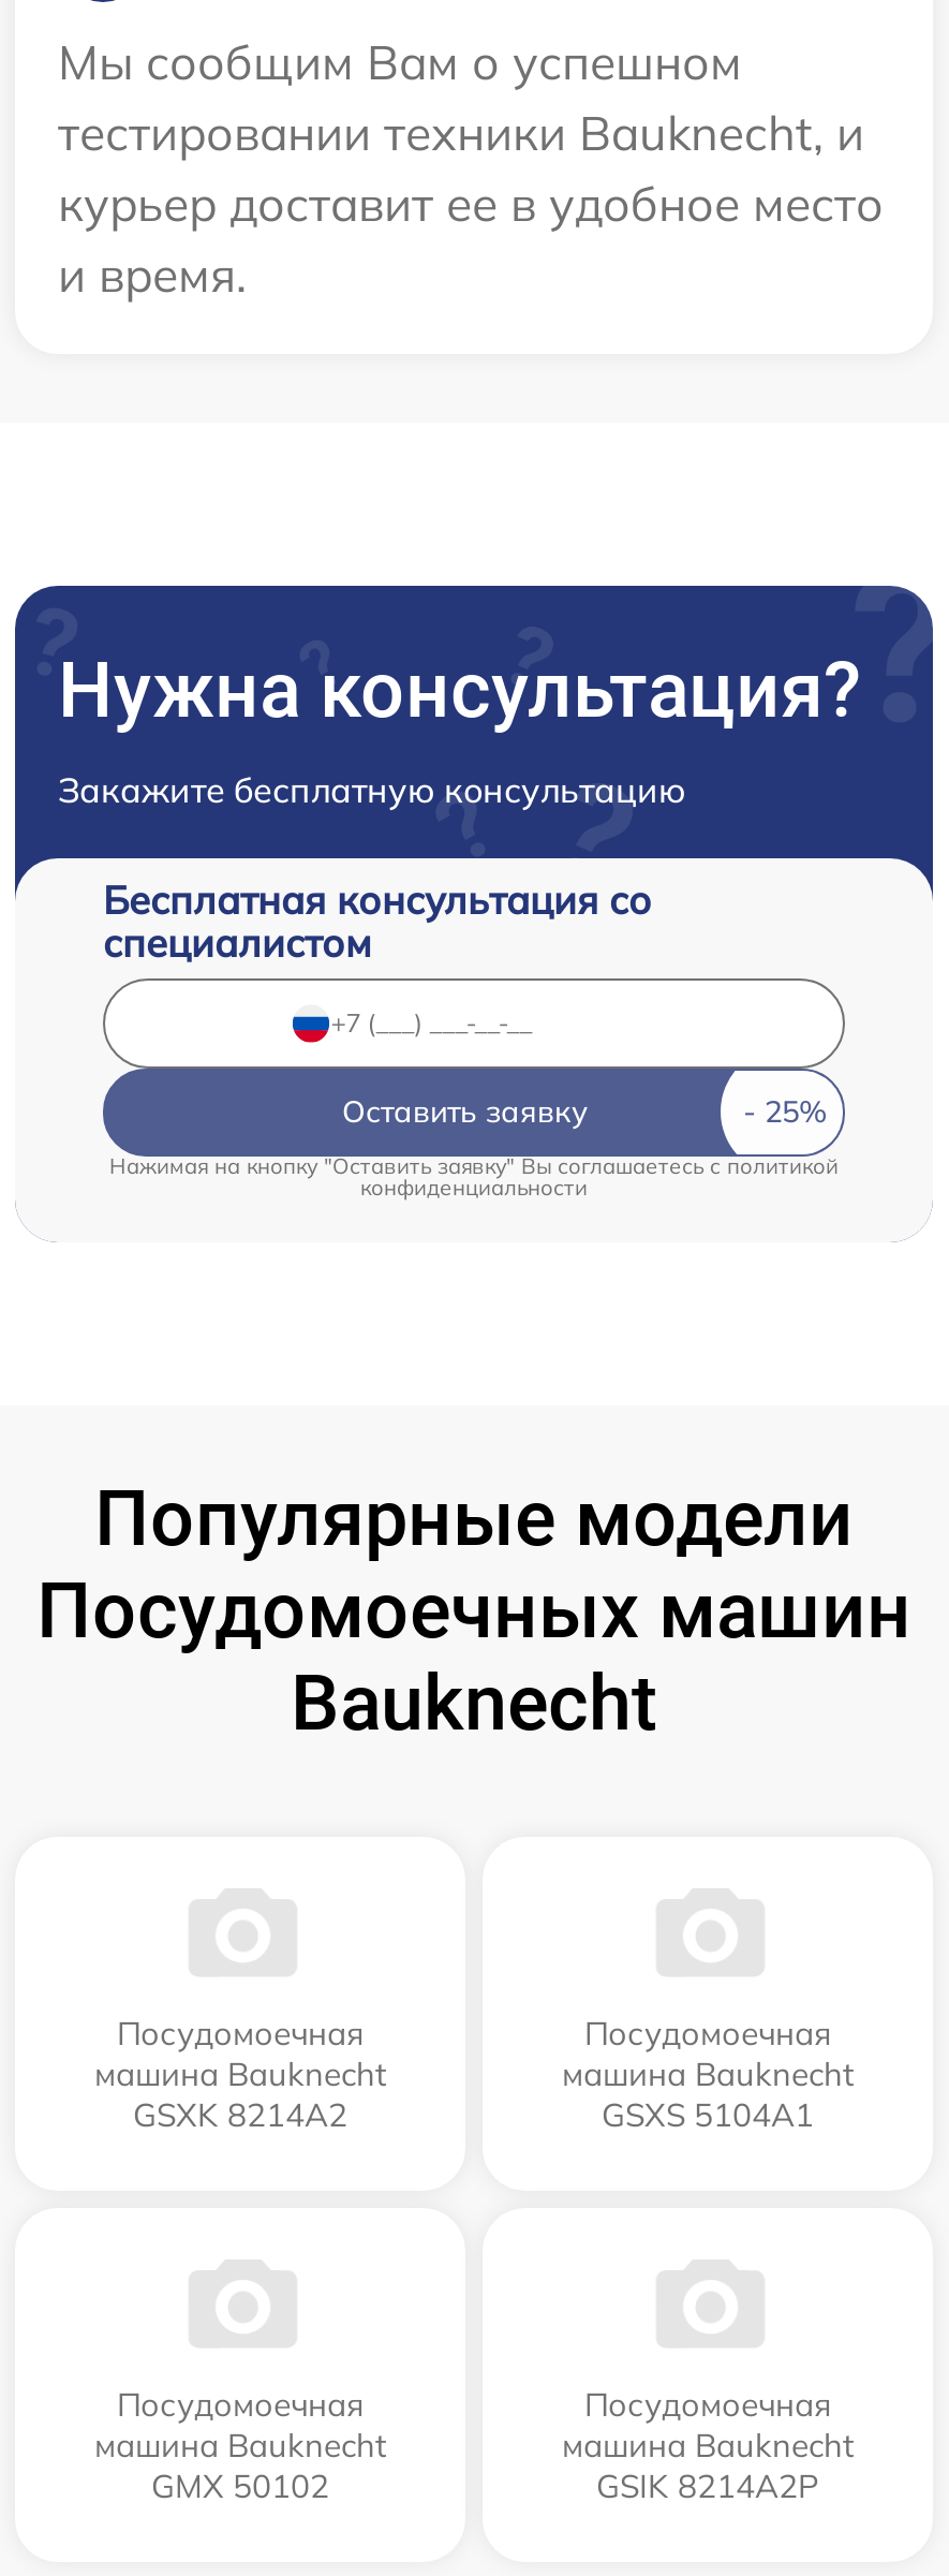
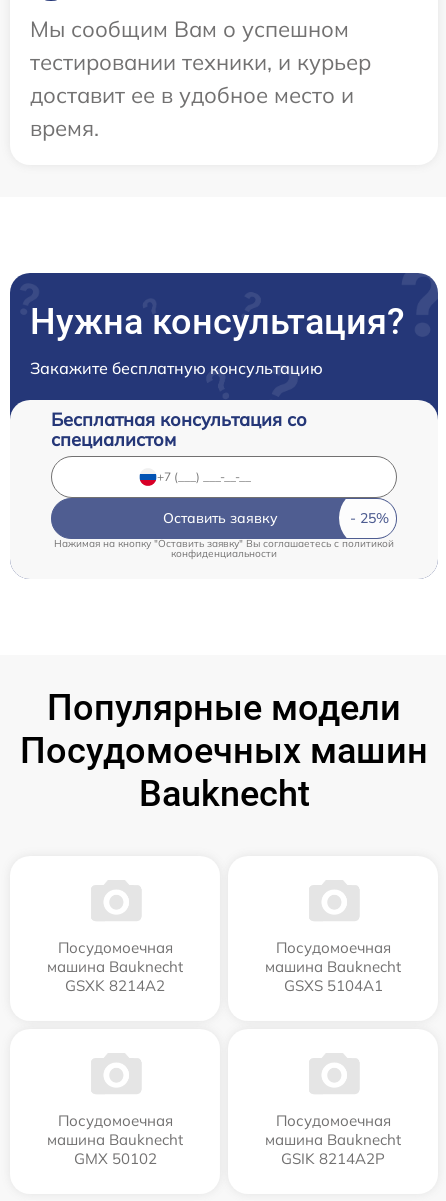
- тестировании техники Bauknecht, и
- курьер доставит ее в удобное место
- и время.
+ тестировании техники, и курьер
+ доставит ее в удобное место и
+ время.
